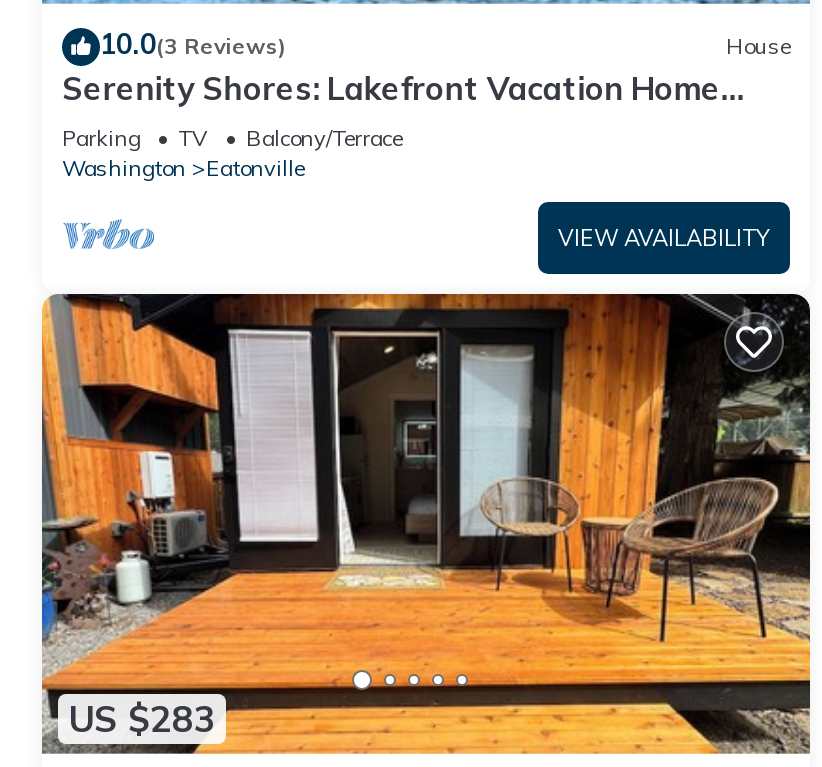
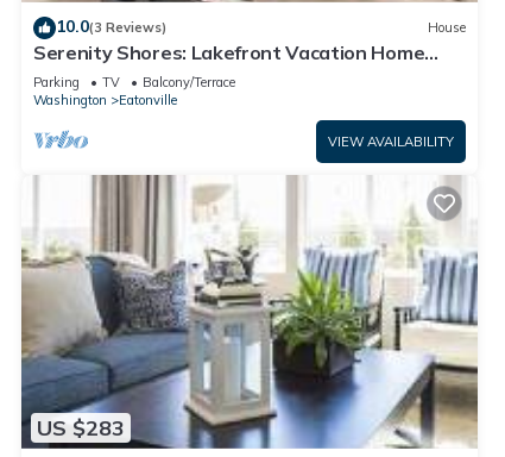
- [image]
+ [image]
